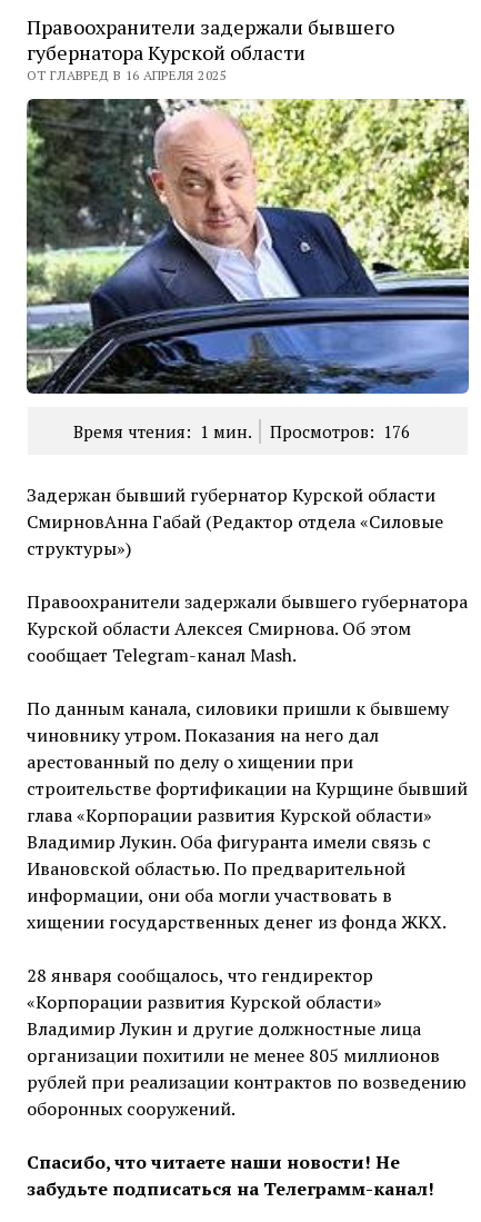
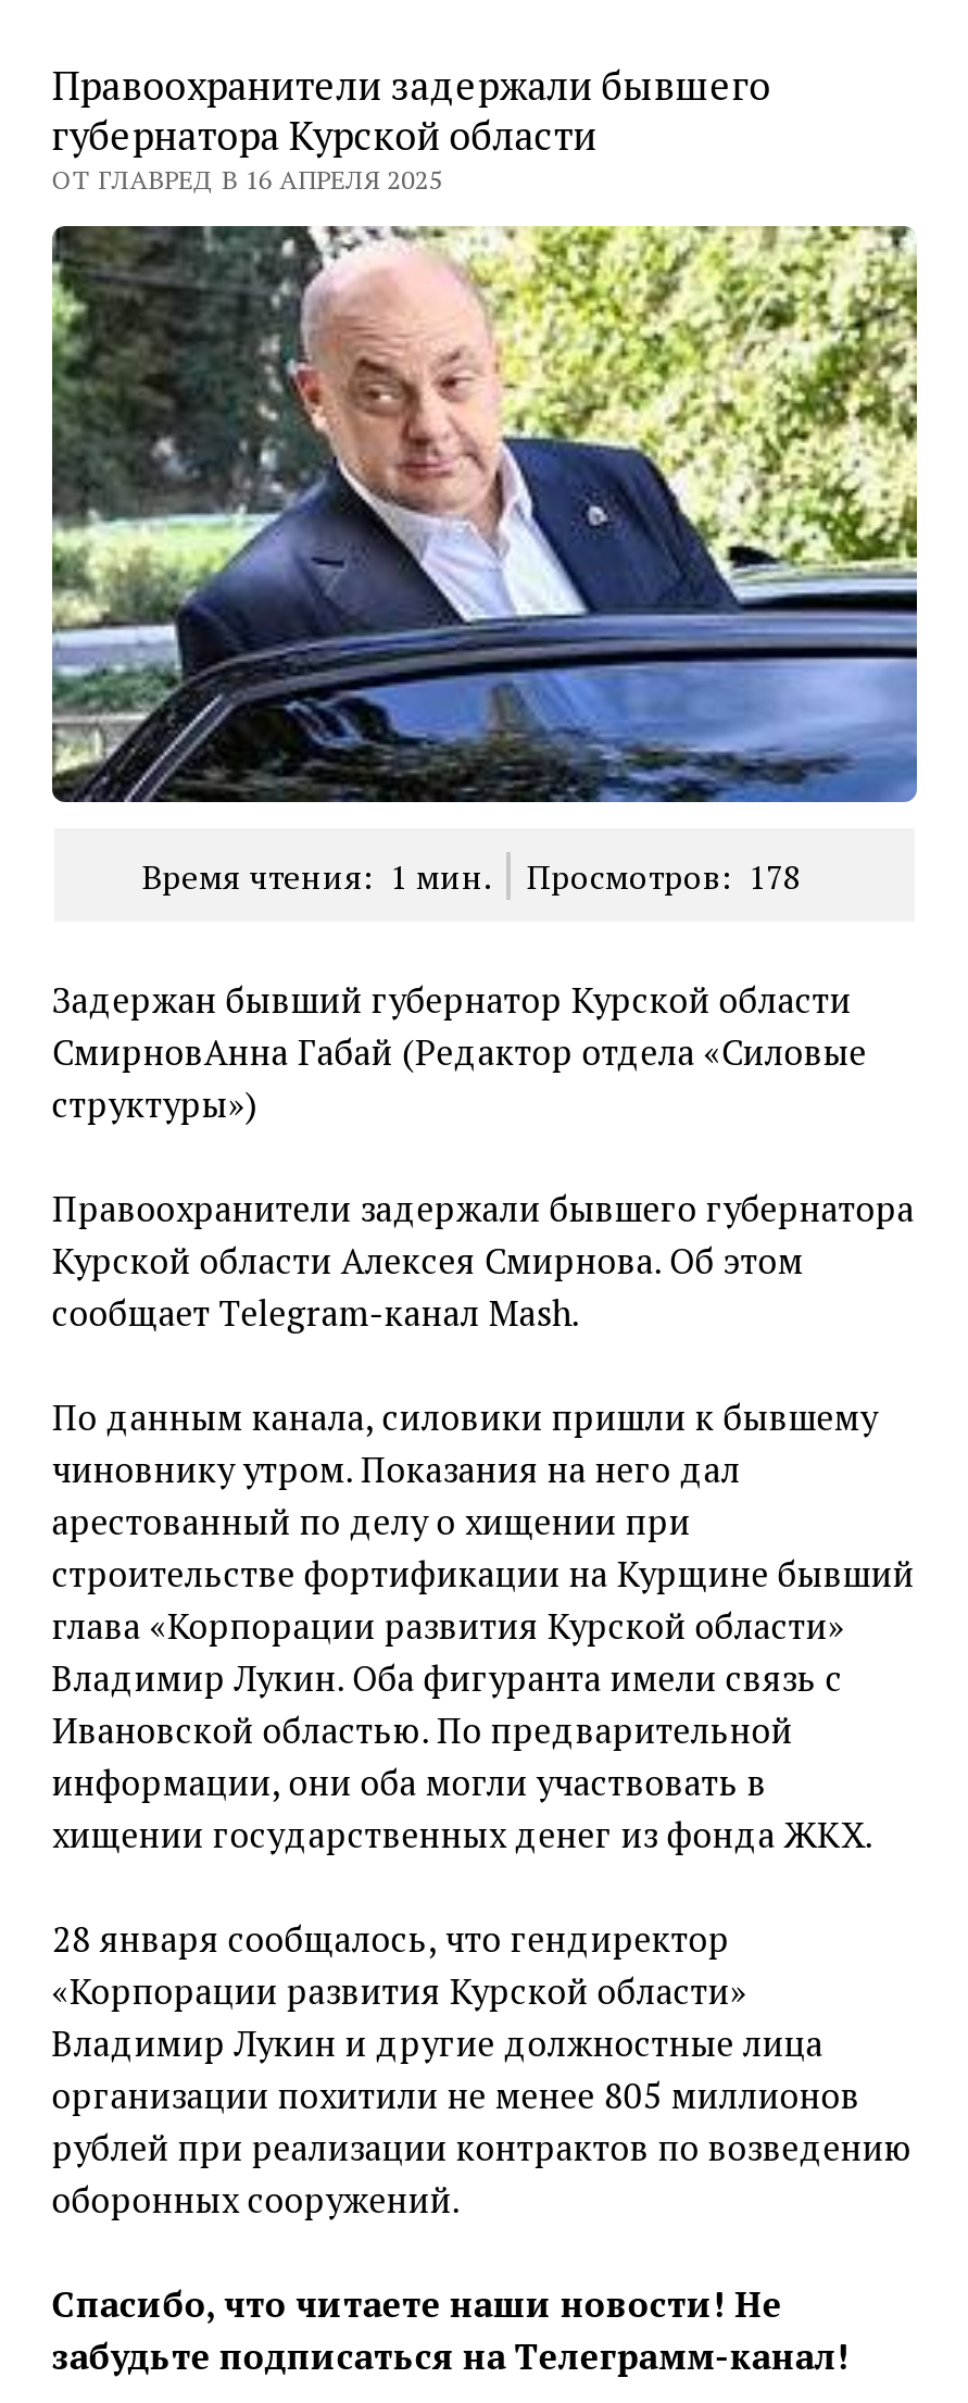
- Время чтения: 1 мин. Просмотров: 176
+ Время чтения: 1 мин. Просмотров: 178
